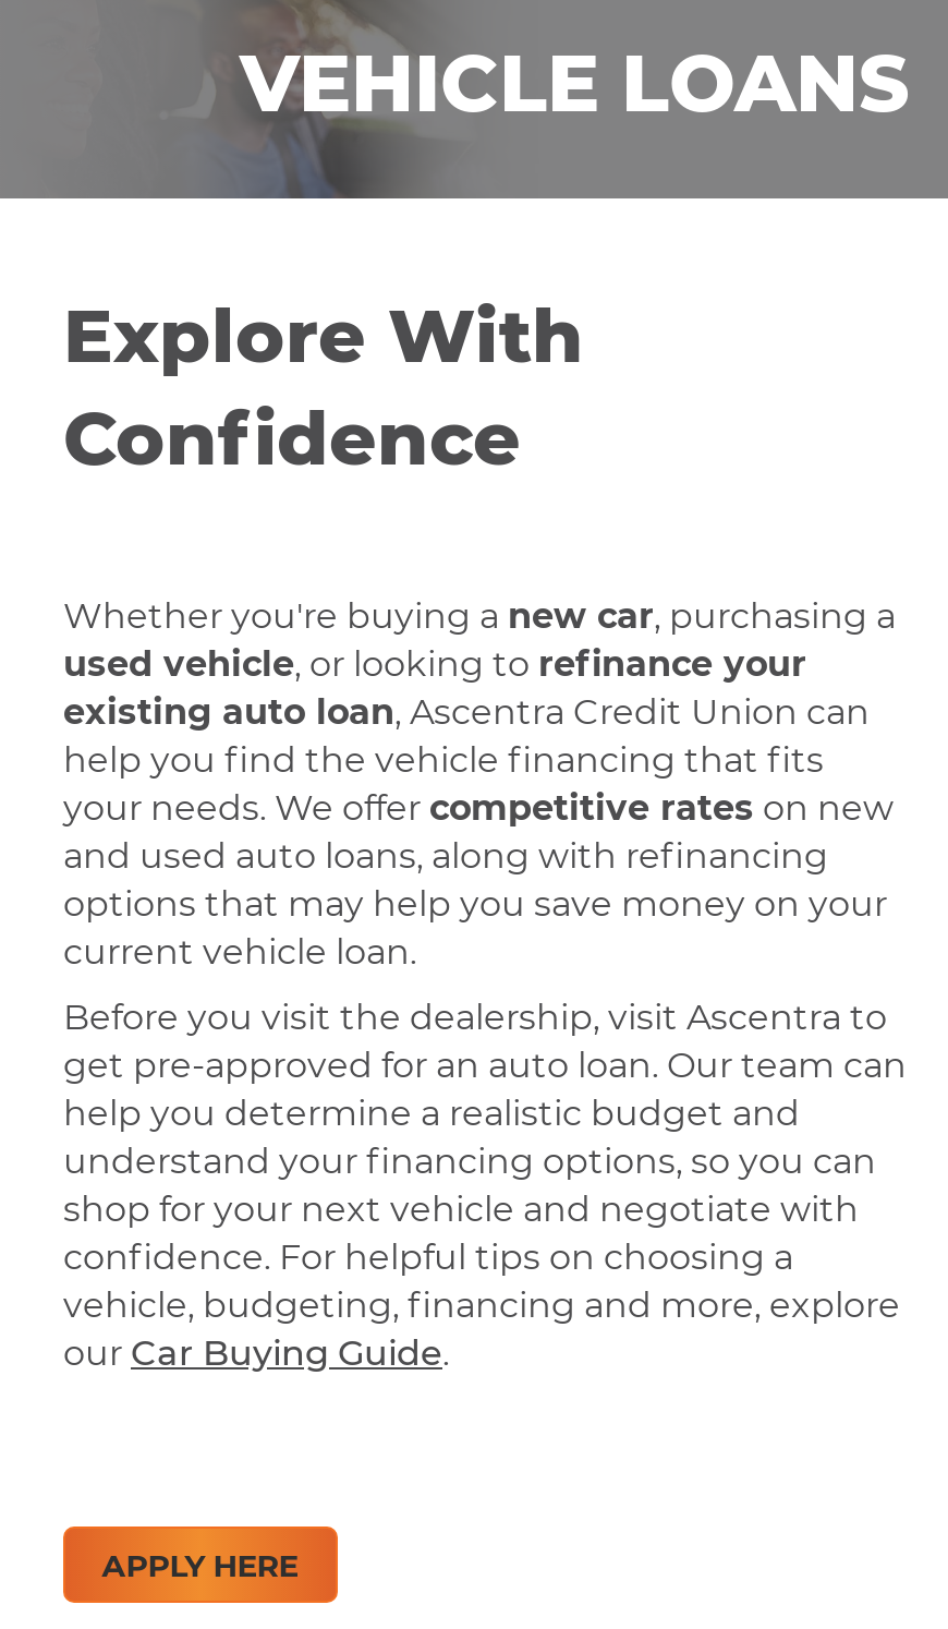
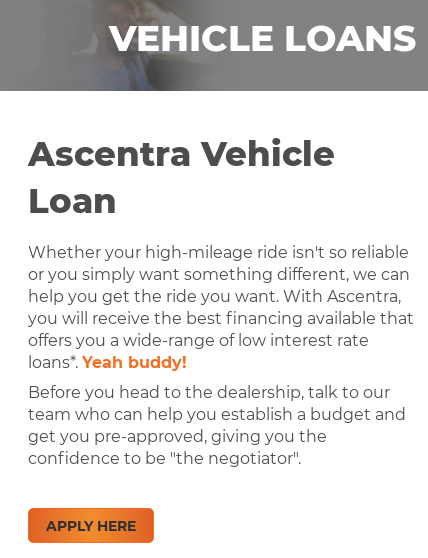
- Explore With
- Confidence
+ Ascentra Vehicle
+ Loan

- Whether you're buying a new car, purchasing a
- used vehicle, or looking to refinance your
- existing auto loan, Ascentra Credit Union can
- help you find the vehicle financing that fits
- your needs. We offer competitive rates on new
- and used auto loans, along with refinancing
- options that may help you save money on your
- current vehicle loan.
+ Whether your high-mileage ride isn't so reliable
+ or you simply want something different, we can
+ help you get the ride you want. With Ascentra,
+ you will receive the best financing available that
+ offers you a wide-range of low interest rate
+ loans*. Yeah buddy!

- Before you visit the dealership, visit Ascentra to
- get pre-approved for an auto loan. Our team can
- help you determine a realistic budget and
- understand your financing options, so you can
- shop for your next vehicle and negotiate with
- confidence. For helpful tips on choosing a
- vehicle, budgeting, financing and more, explore
- our Car Buying Guide.
+ Before you head to the dealership, talk to our
+ team who can help you establish a budget and
+ get you pre-approved, giving you the
+ confidence to be "the negotiator".
